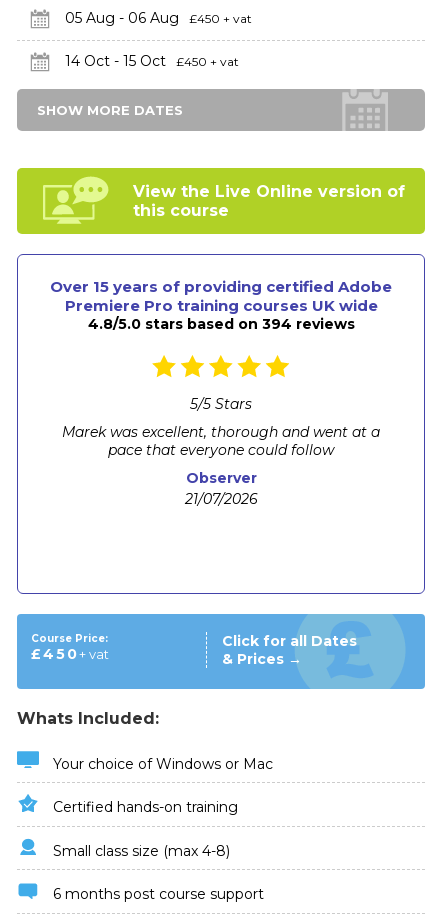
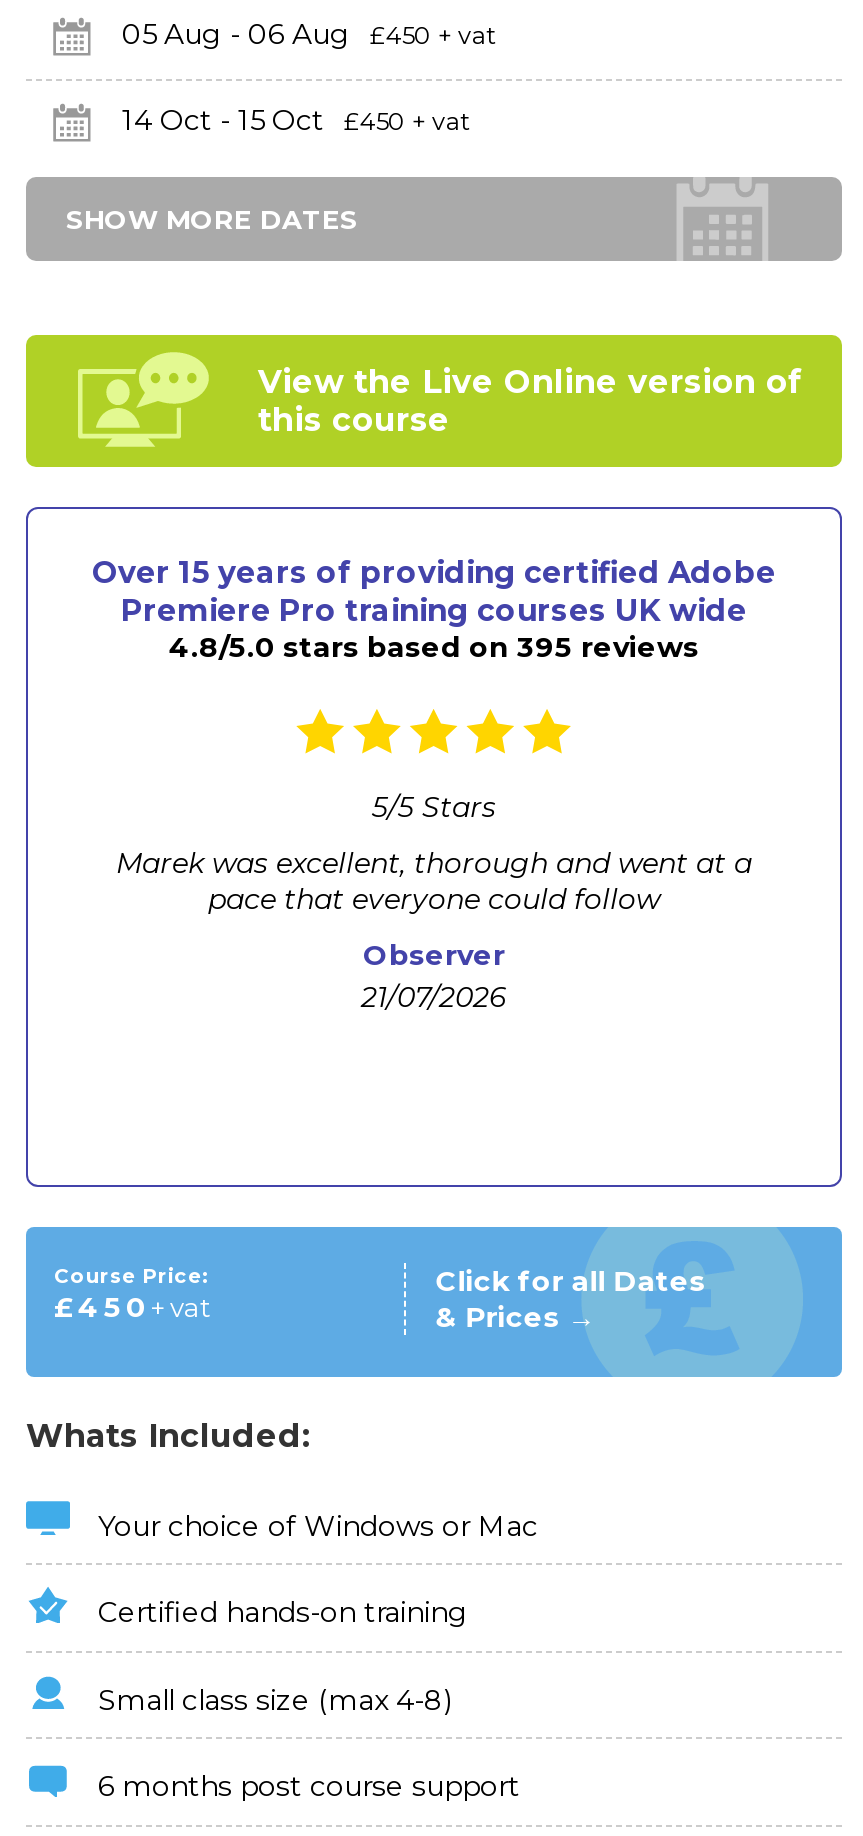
- 4.8/5.0 stars based on 394 reviews
+ 4.8/5.0 stars based on 395 reviews
